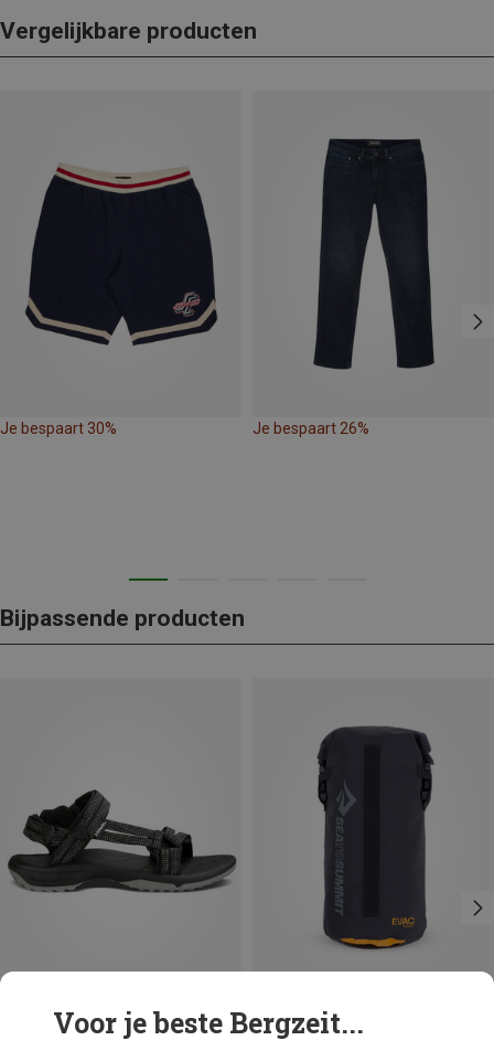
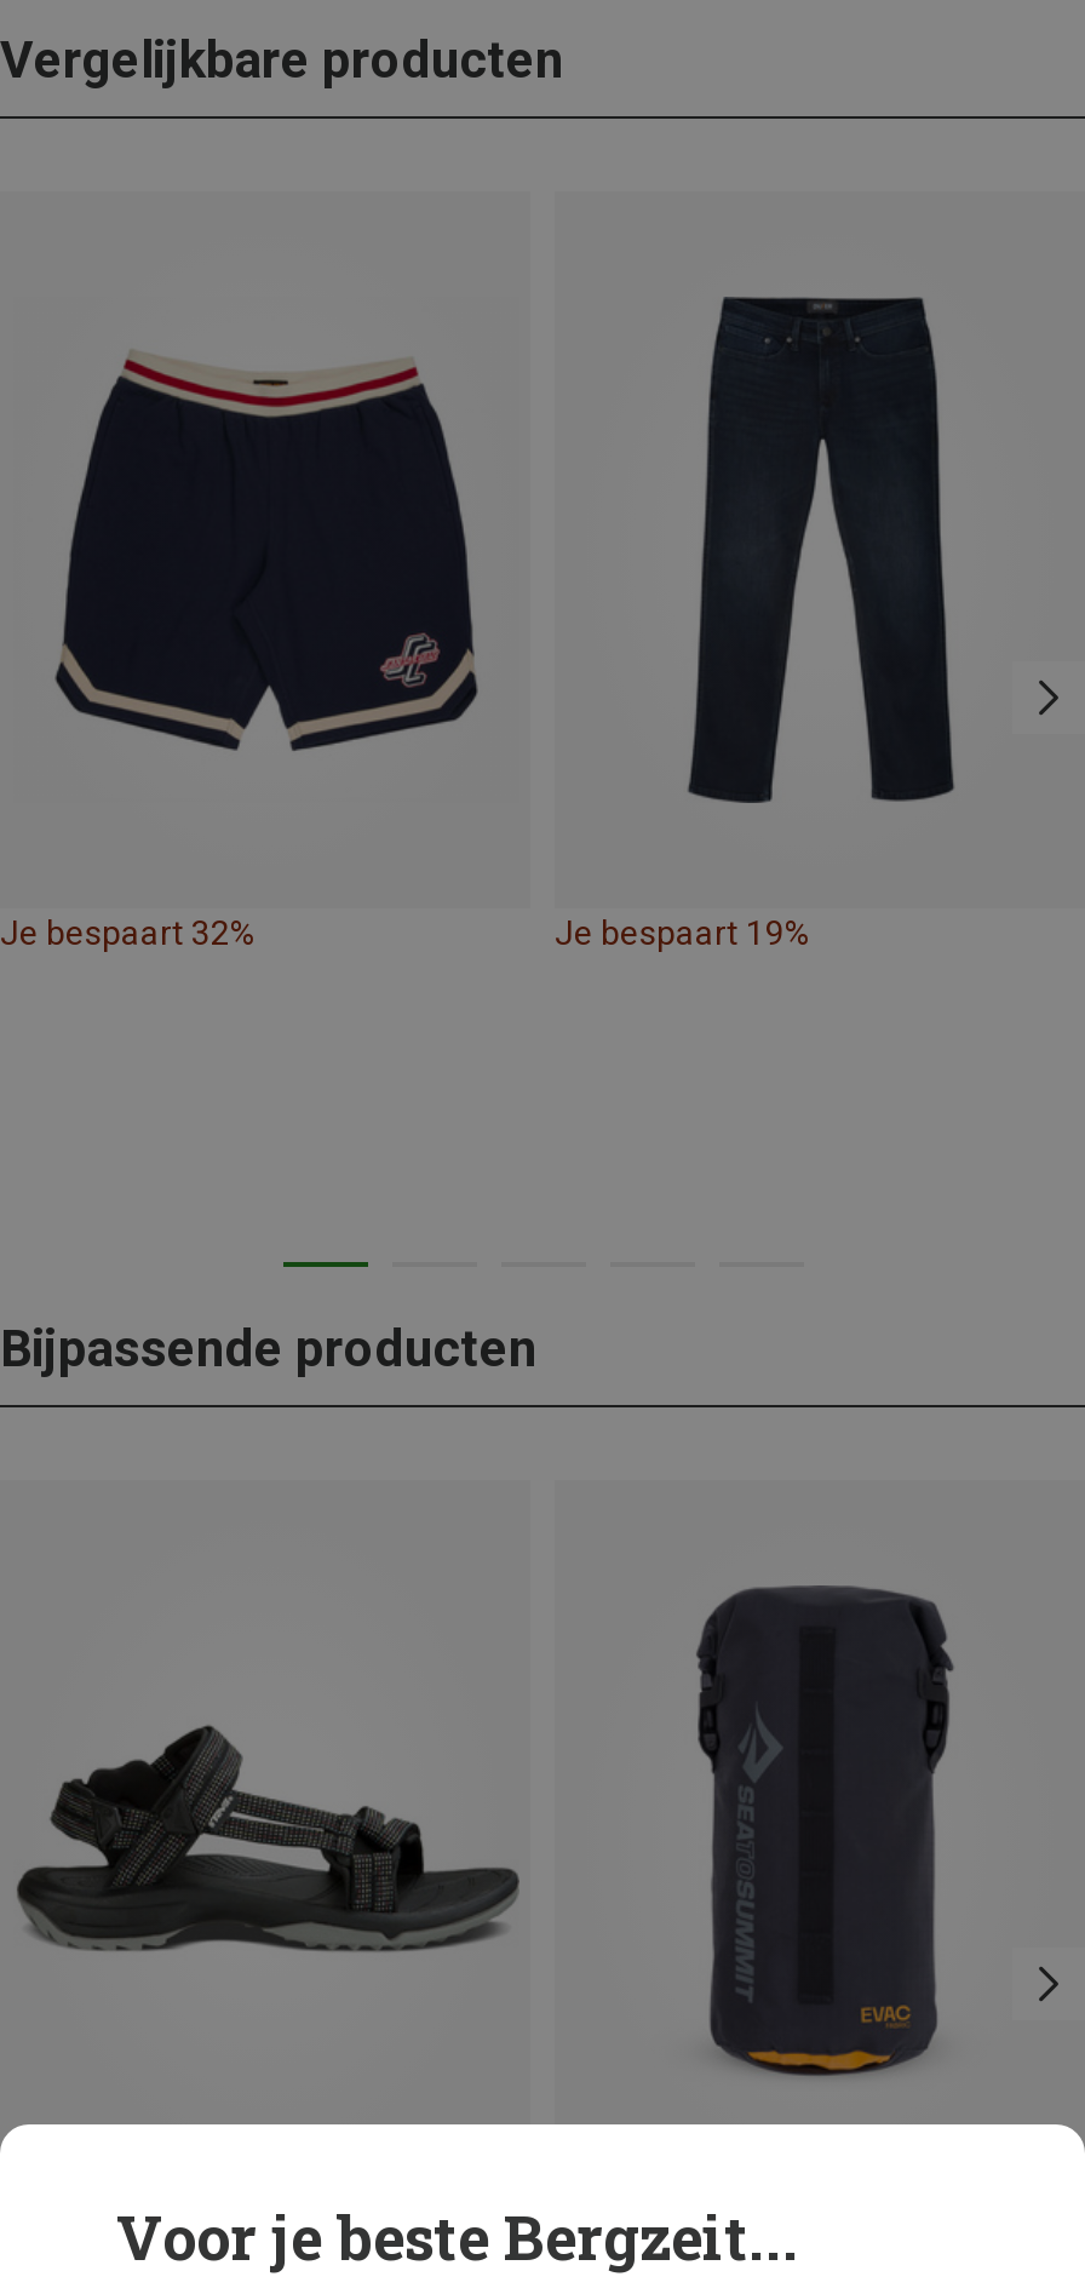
- Je bespaart 30%
+ Je bespaart 32%

- Je bespaart 26%
+ Je bespaart 19%
